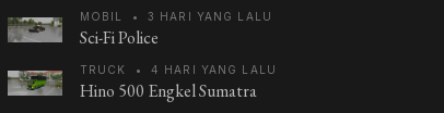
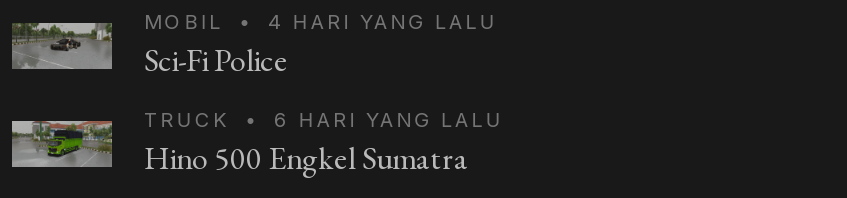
- 3 HARI YANG LALU

moved up: 4 HARI YANG LALU

+ 6 HARI YANG LALU
